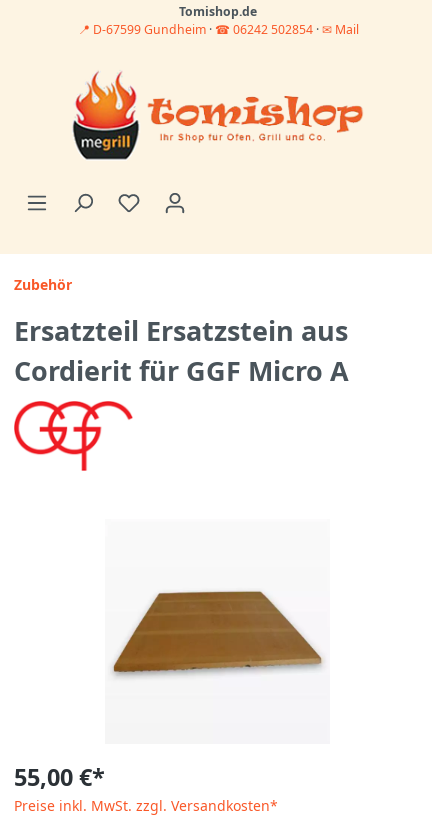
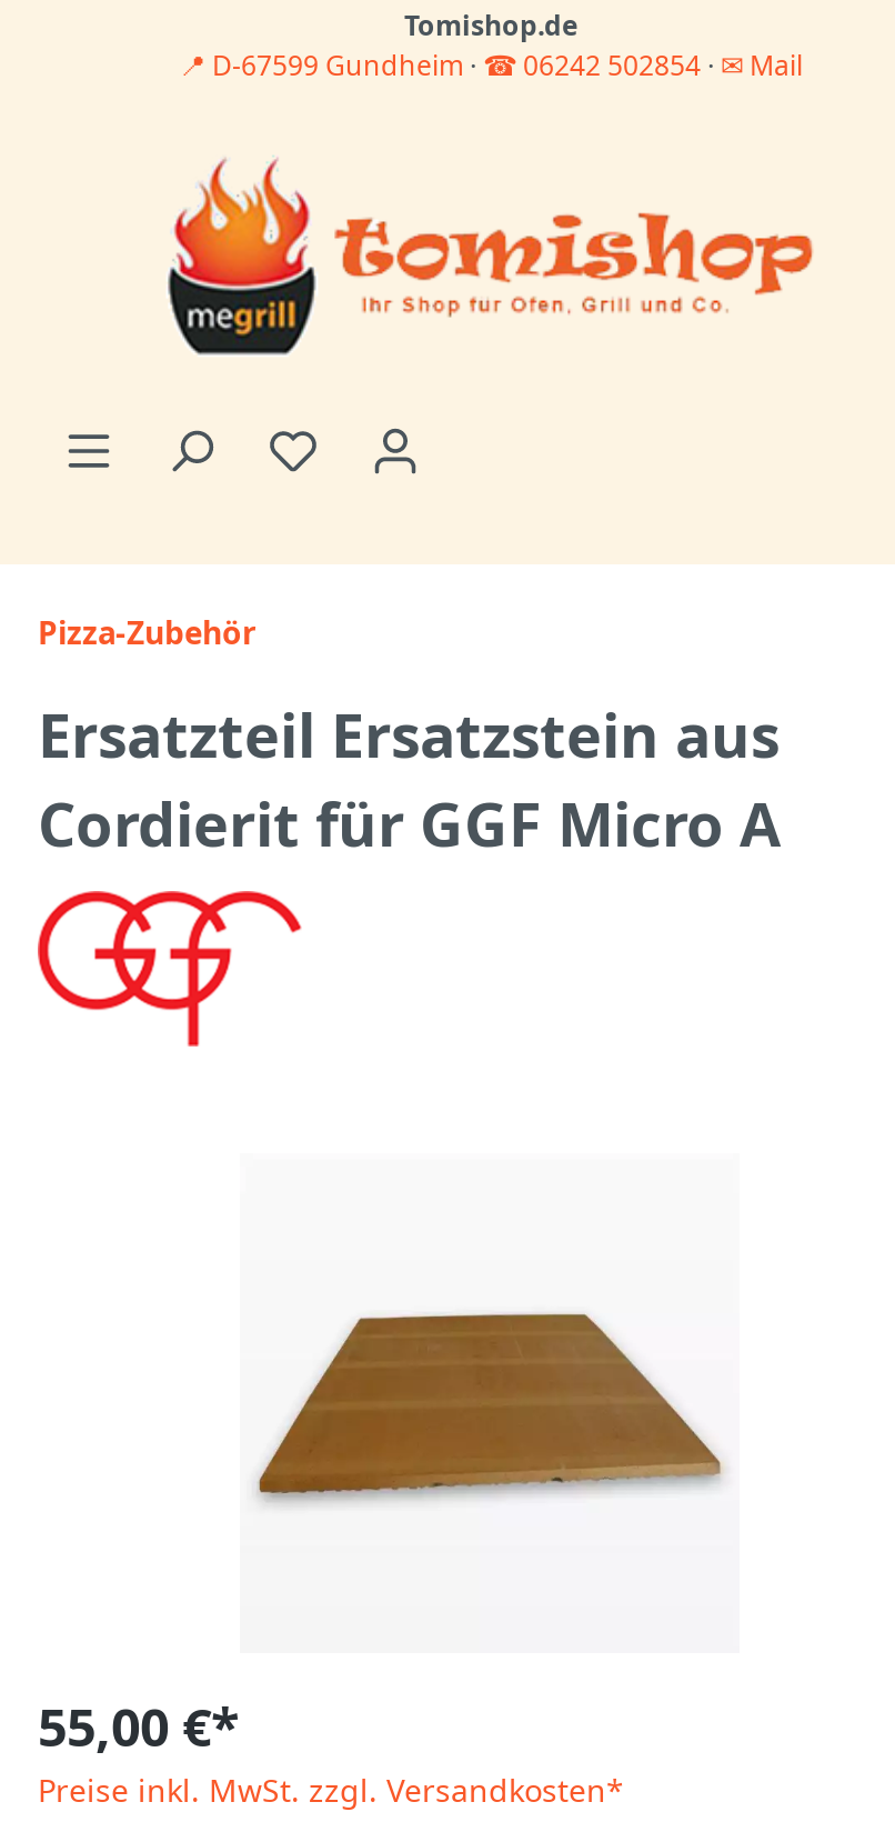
- Zubehör
+ Pizza-Zubehör
